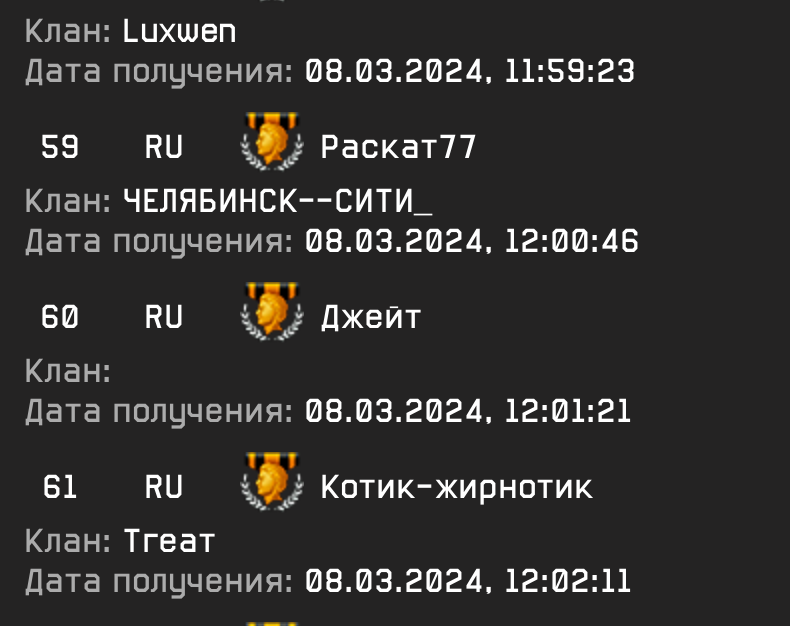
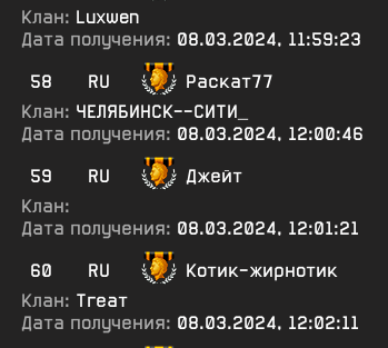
- 59 RU
+ 58 RU

- 60 RU
+ 59 RU

- 61 RU
+ 60 RU
